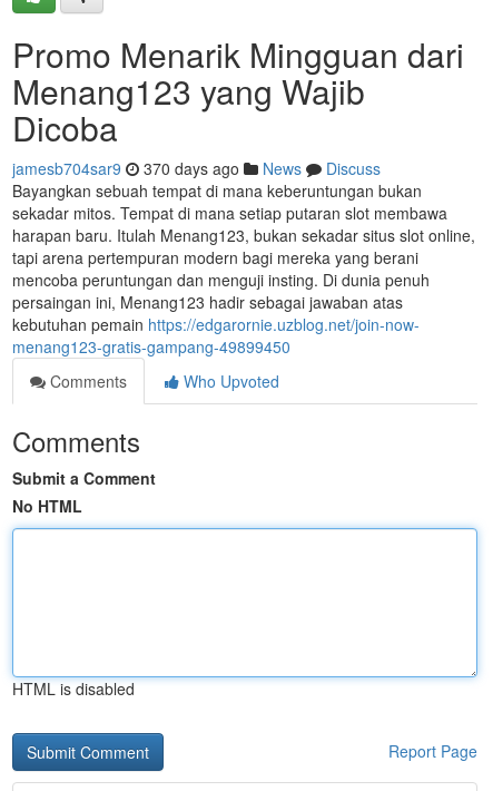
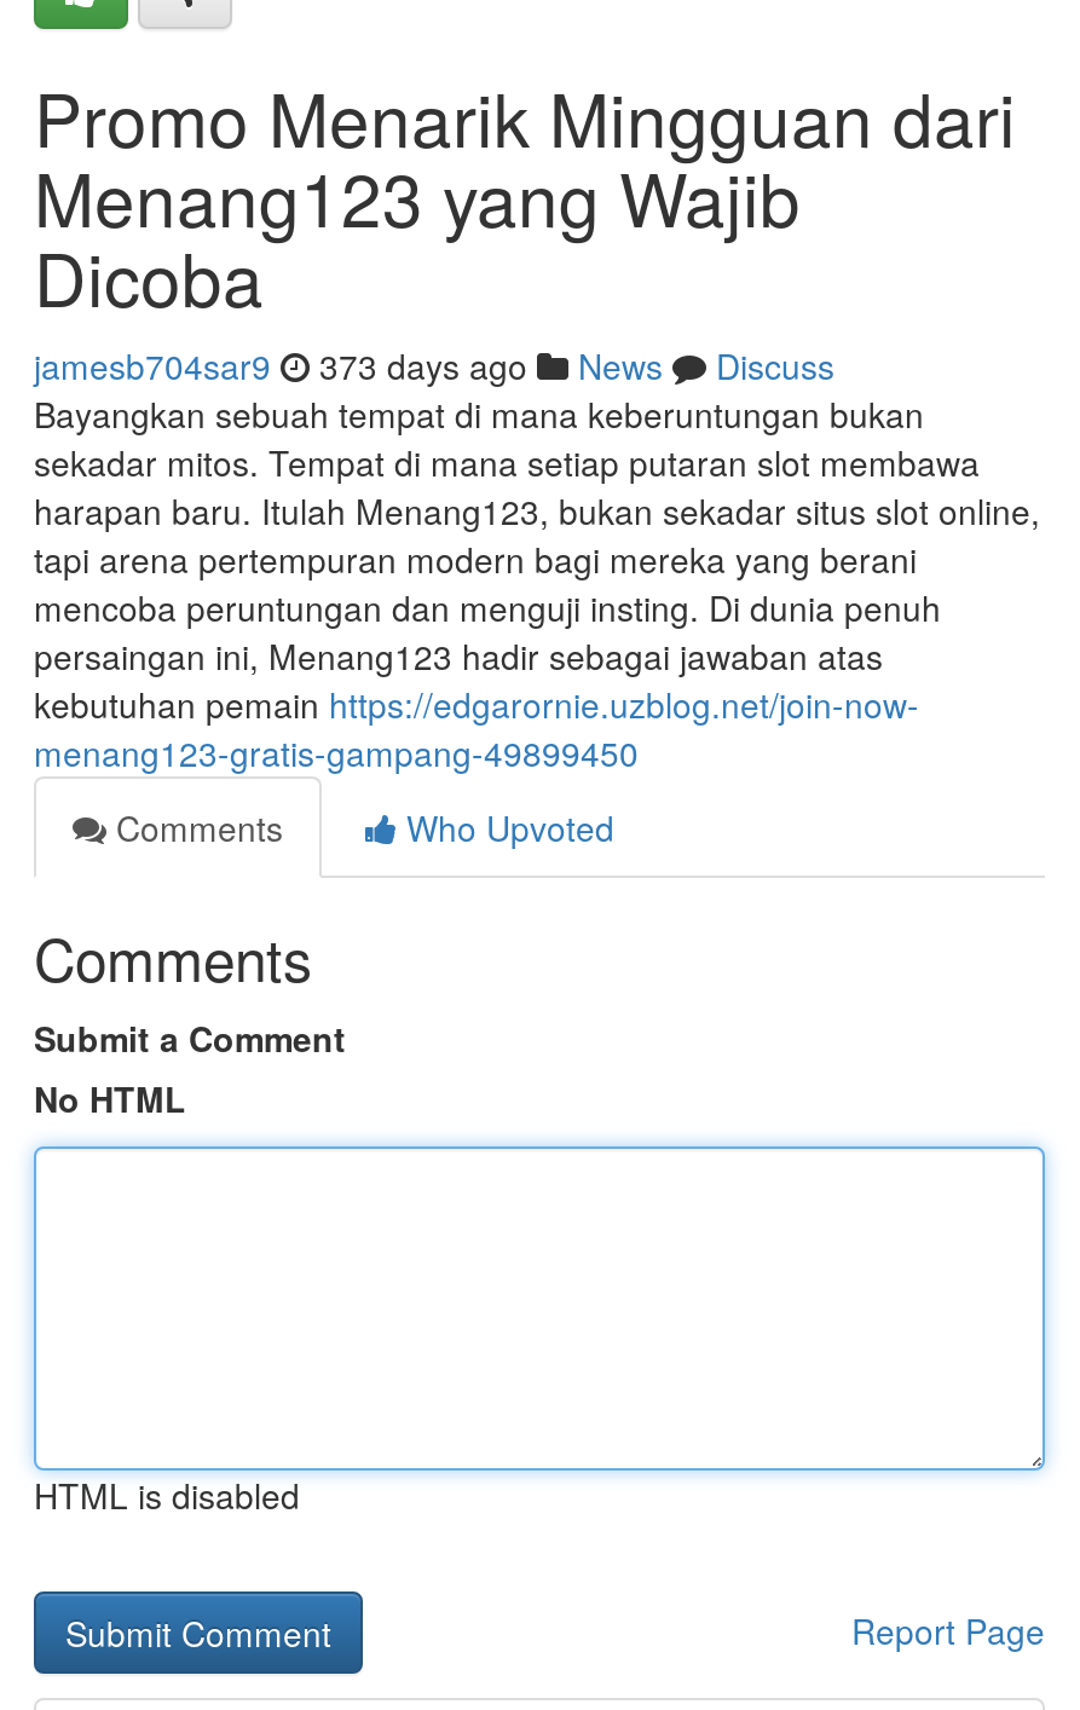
- jamesb704sar9 370 days ago News Discuss
+ jamesb704sar9 373 days ago News Discuss
